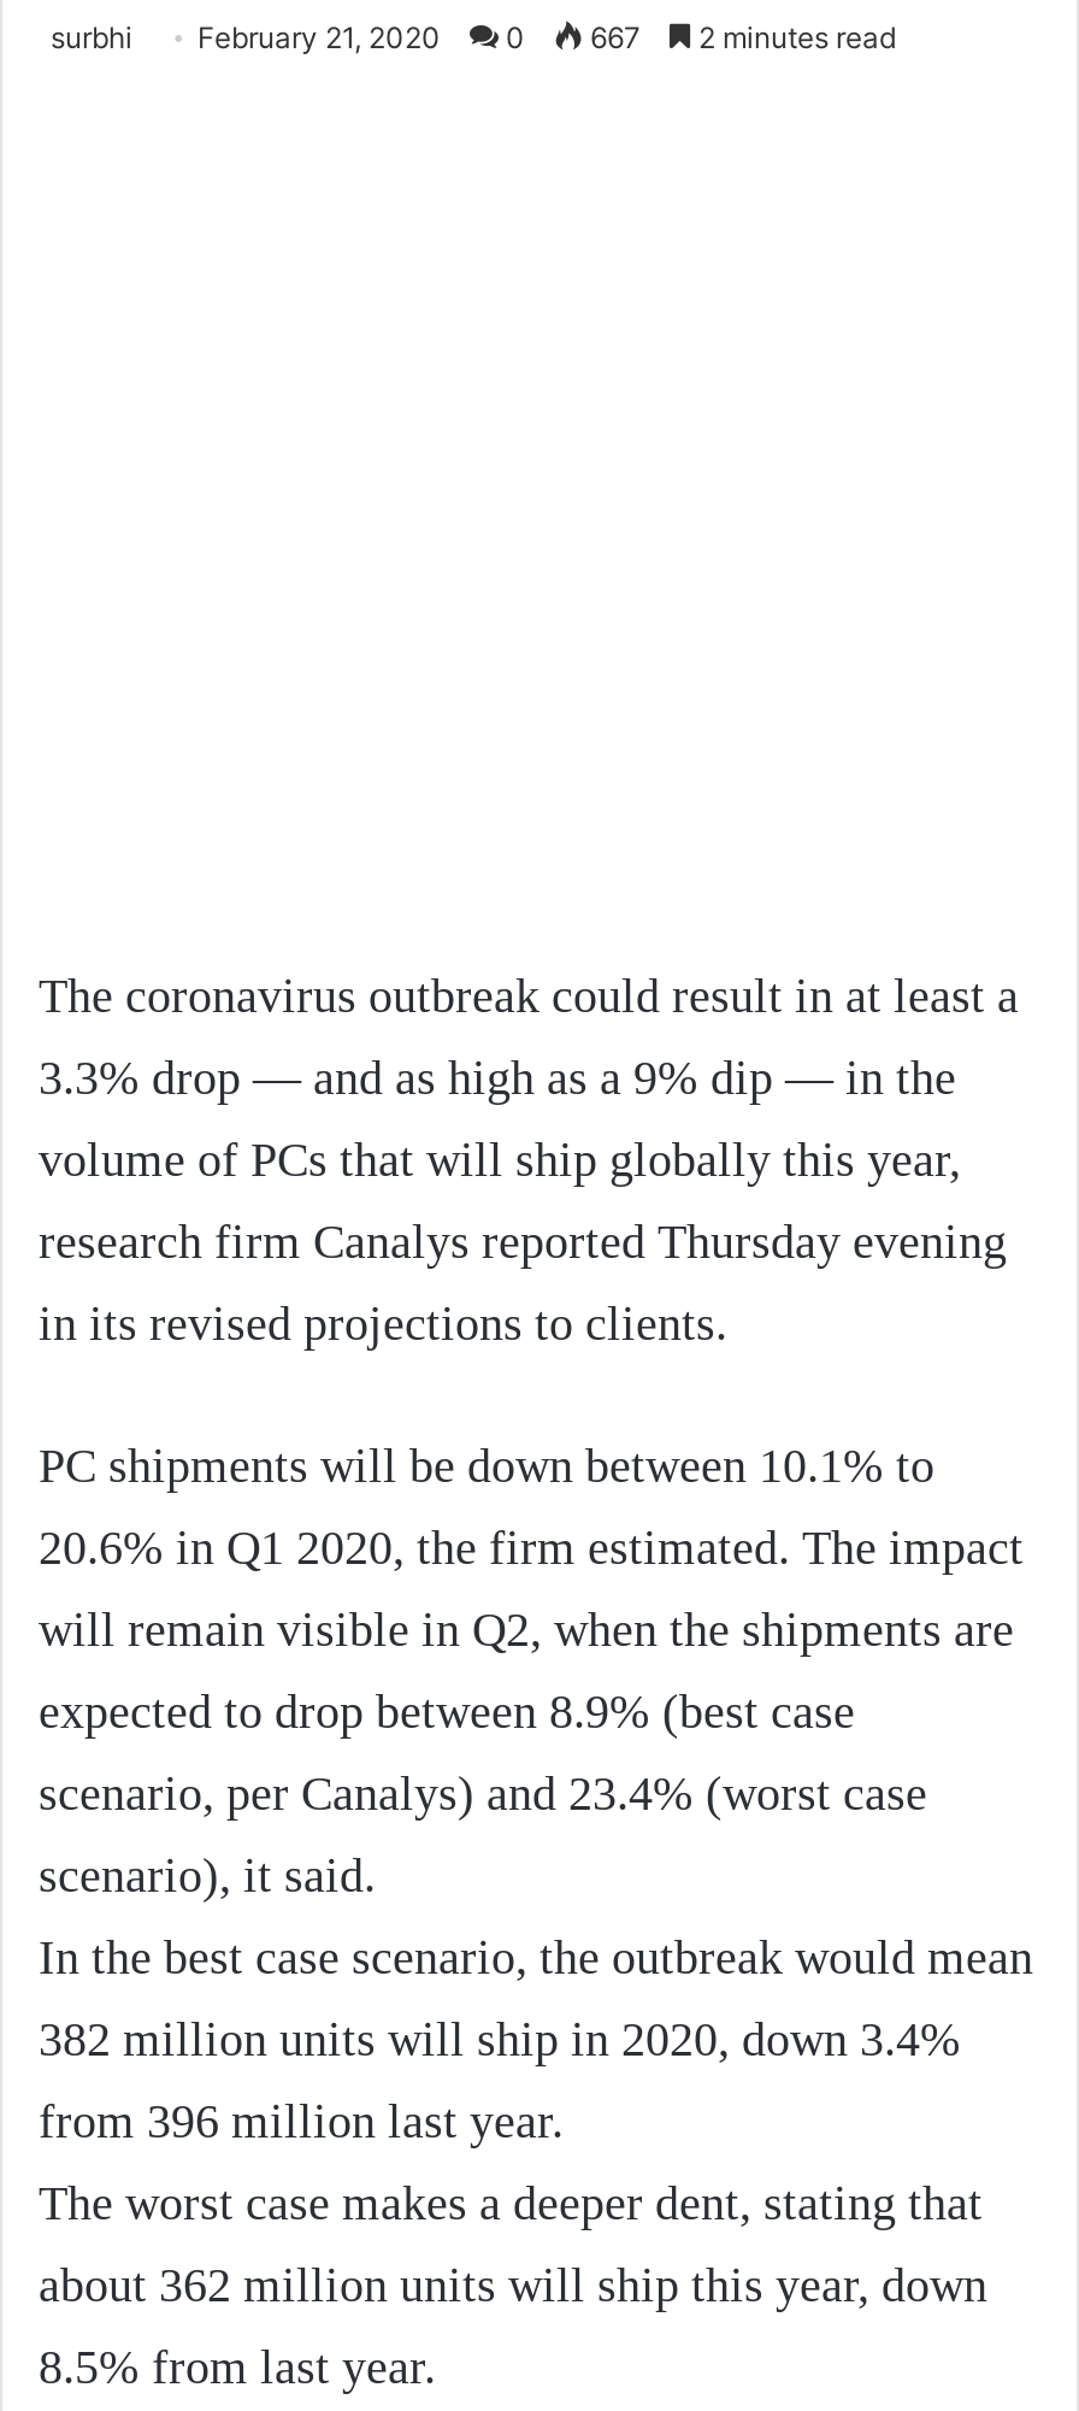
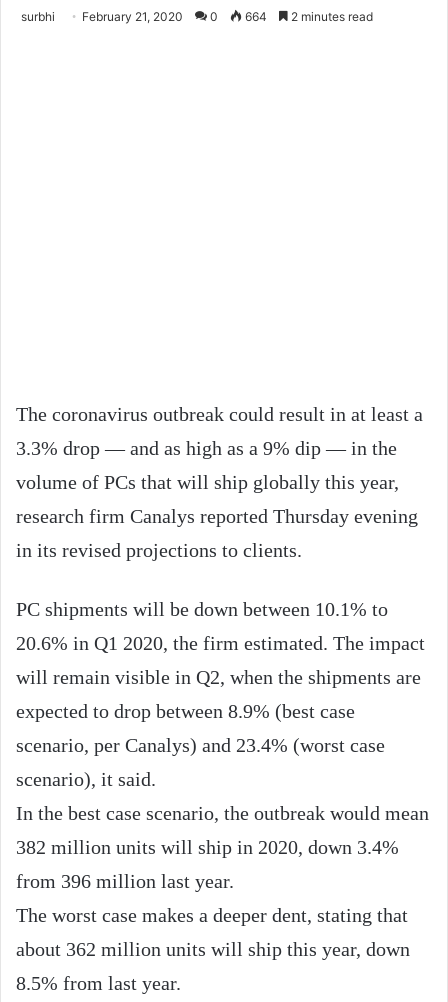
- surbhi February 21, 2020 0 667 2 minutes read
+ surbhi February 21, 2020 0 664 2 minutes read
